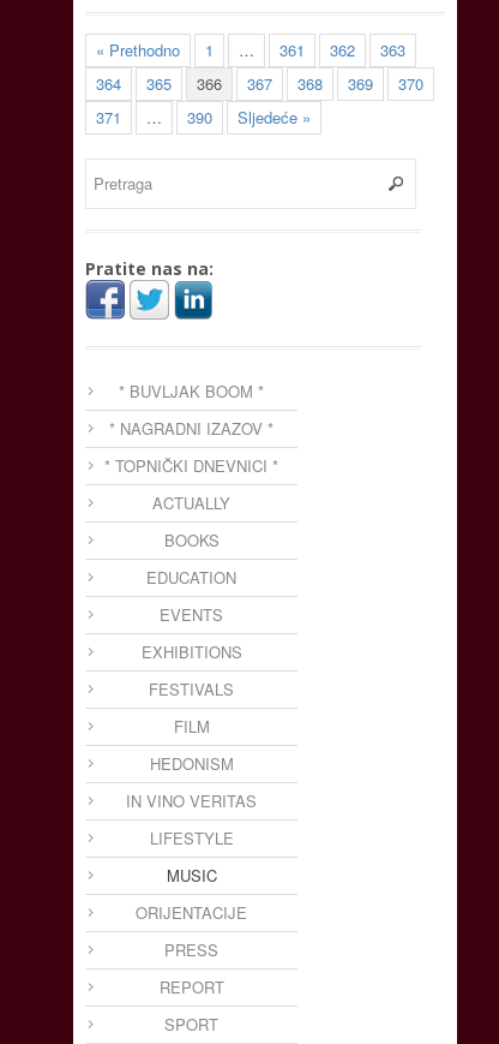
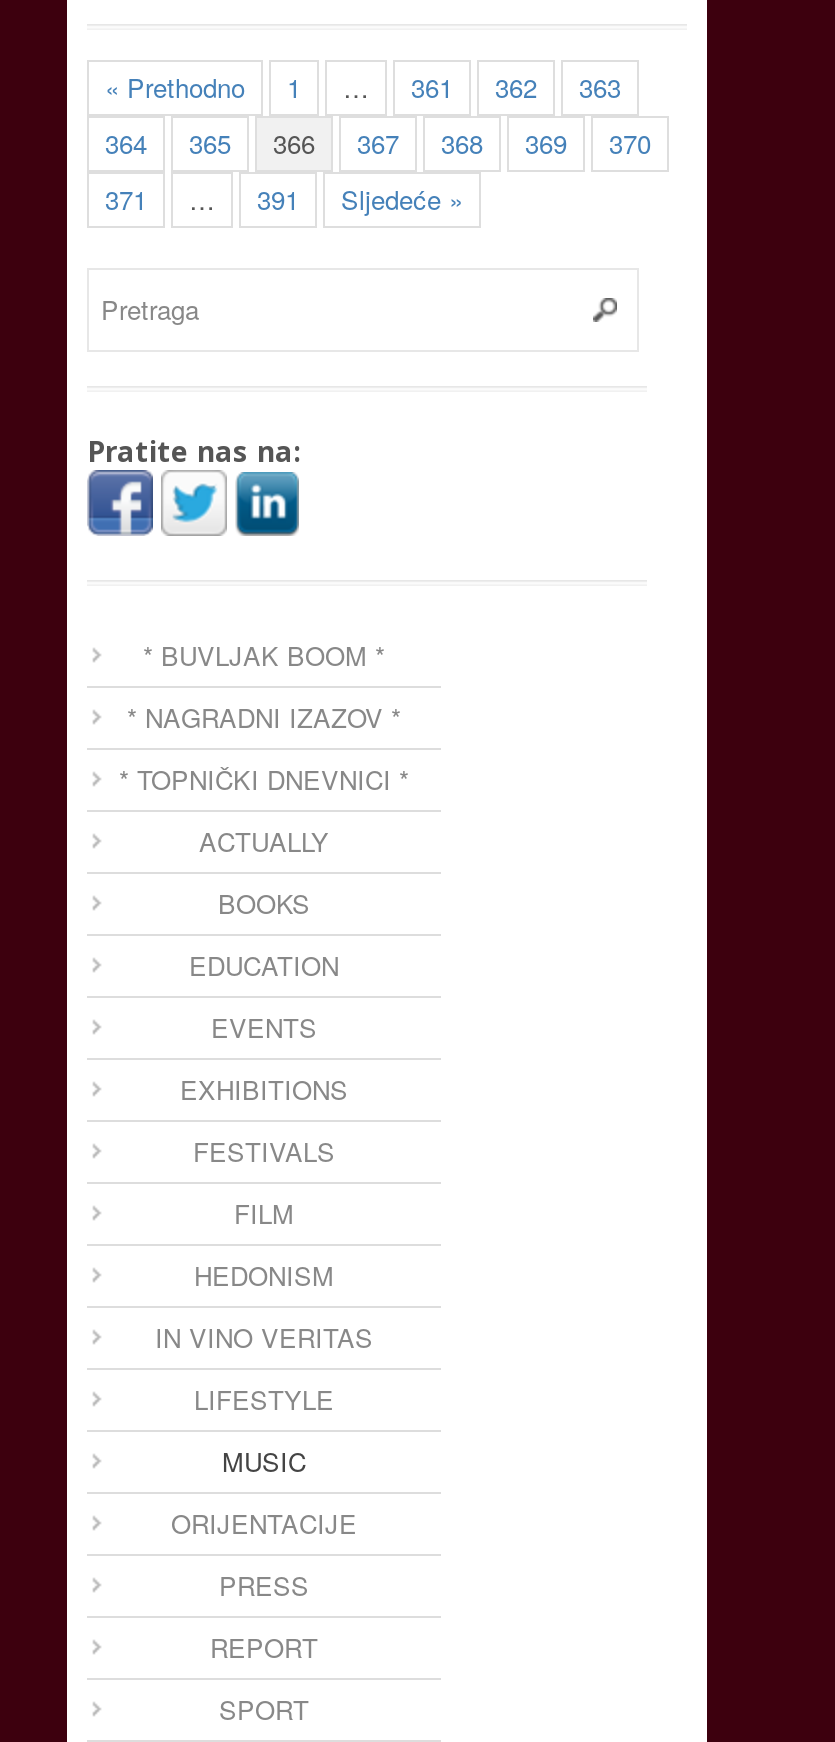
- 390
+ 391
